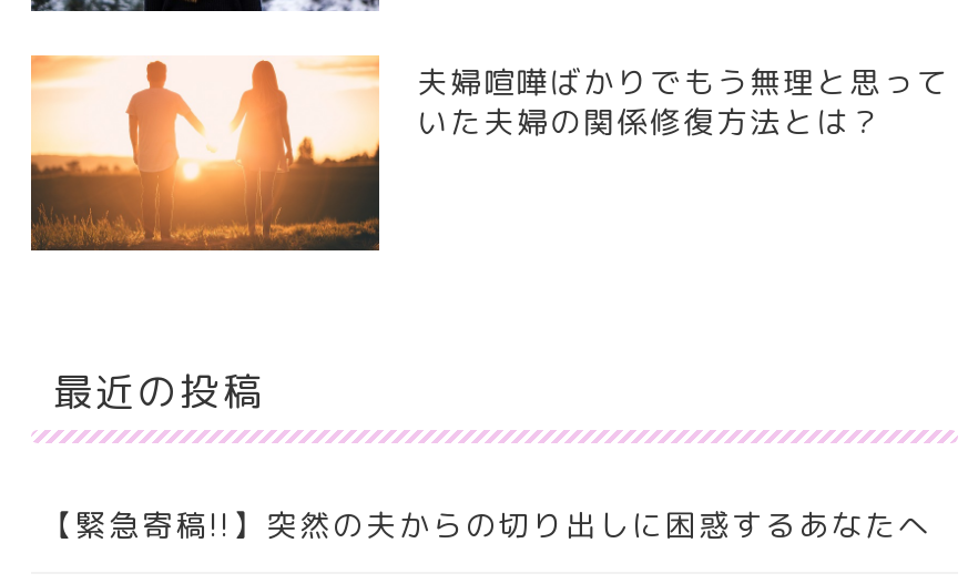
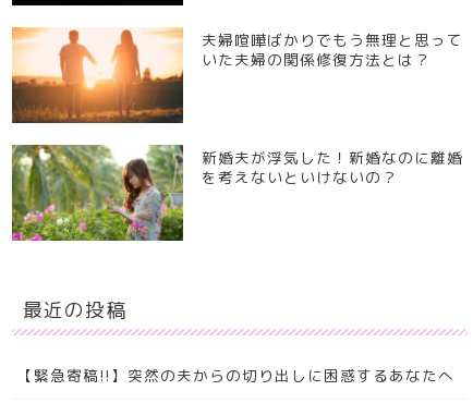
+ [image]
+ 新婚夫が浮気した！新婚なのに離婚
+ を考えないといけないの？
